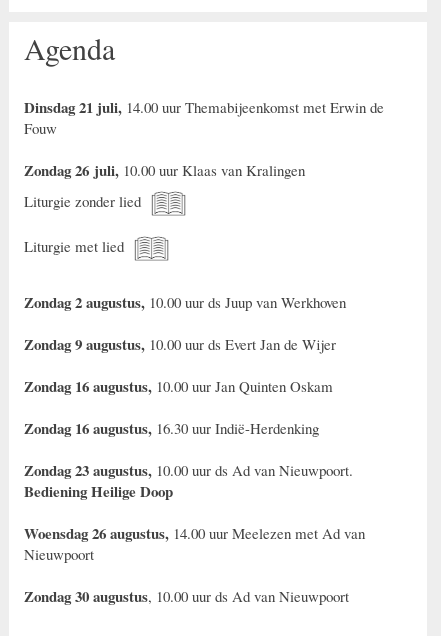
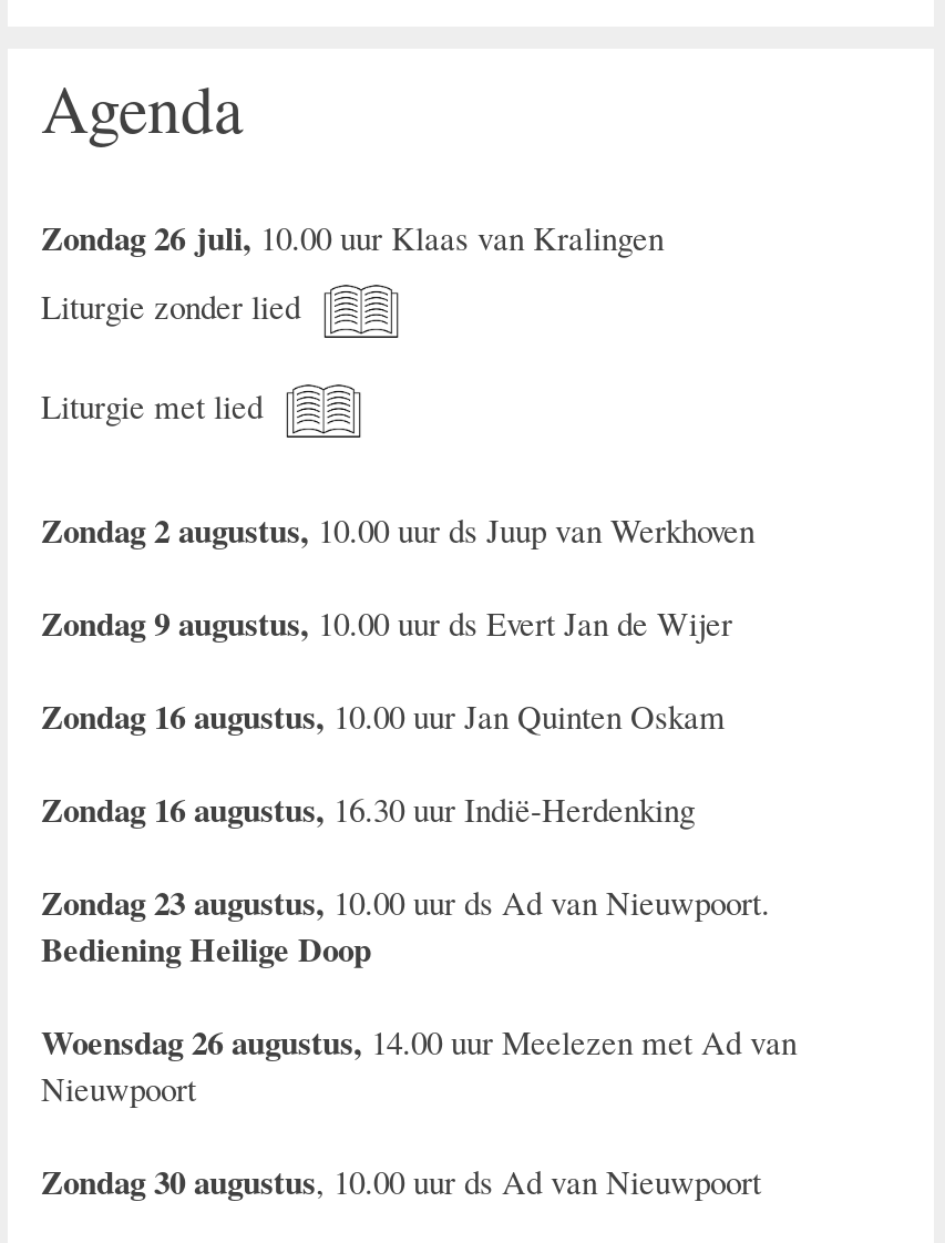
- Dinsdag 21 juli, 14.00 uur Themabijeenkomst met Erwin de
- Fouw
